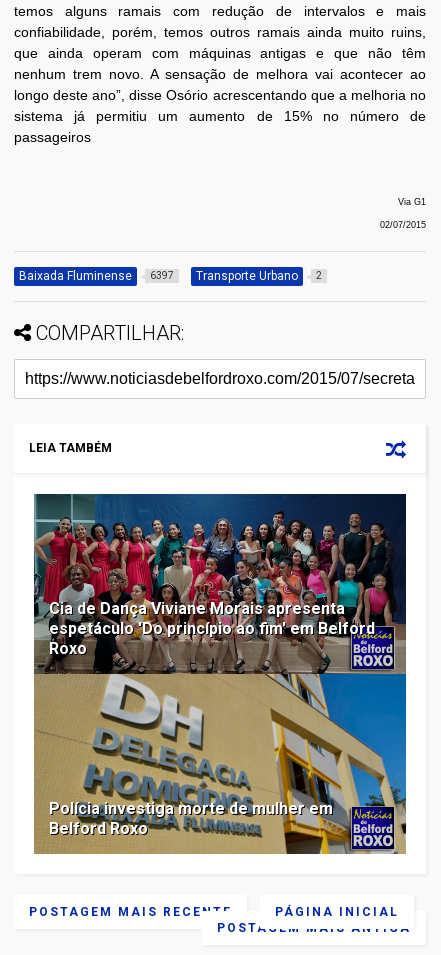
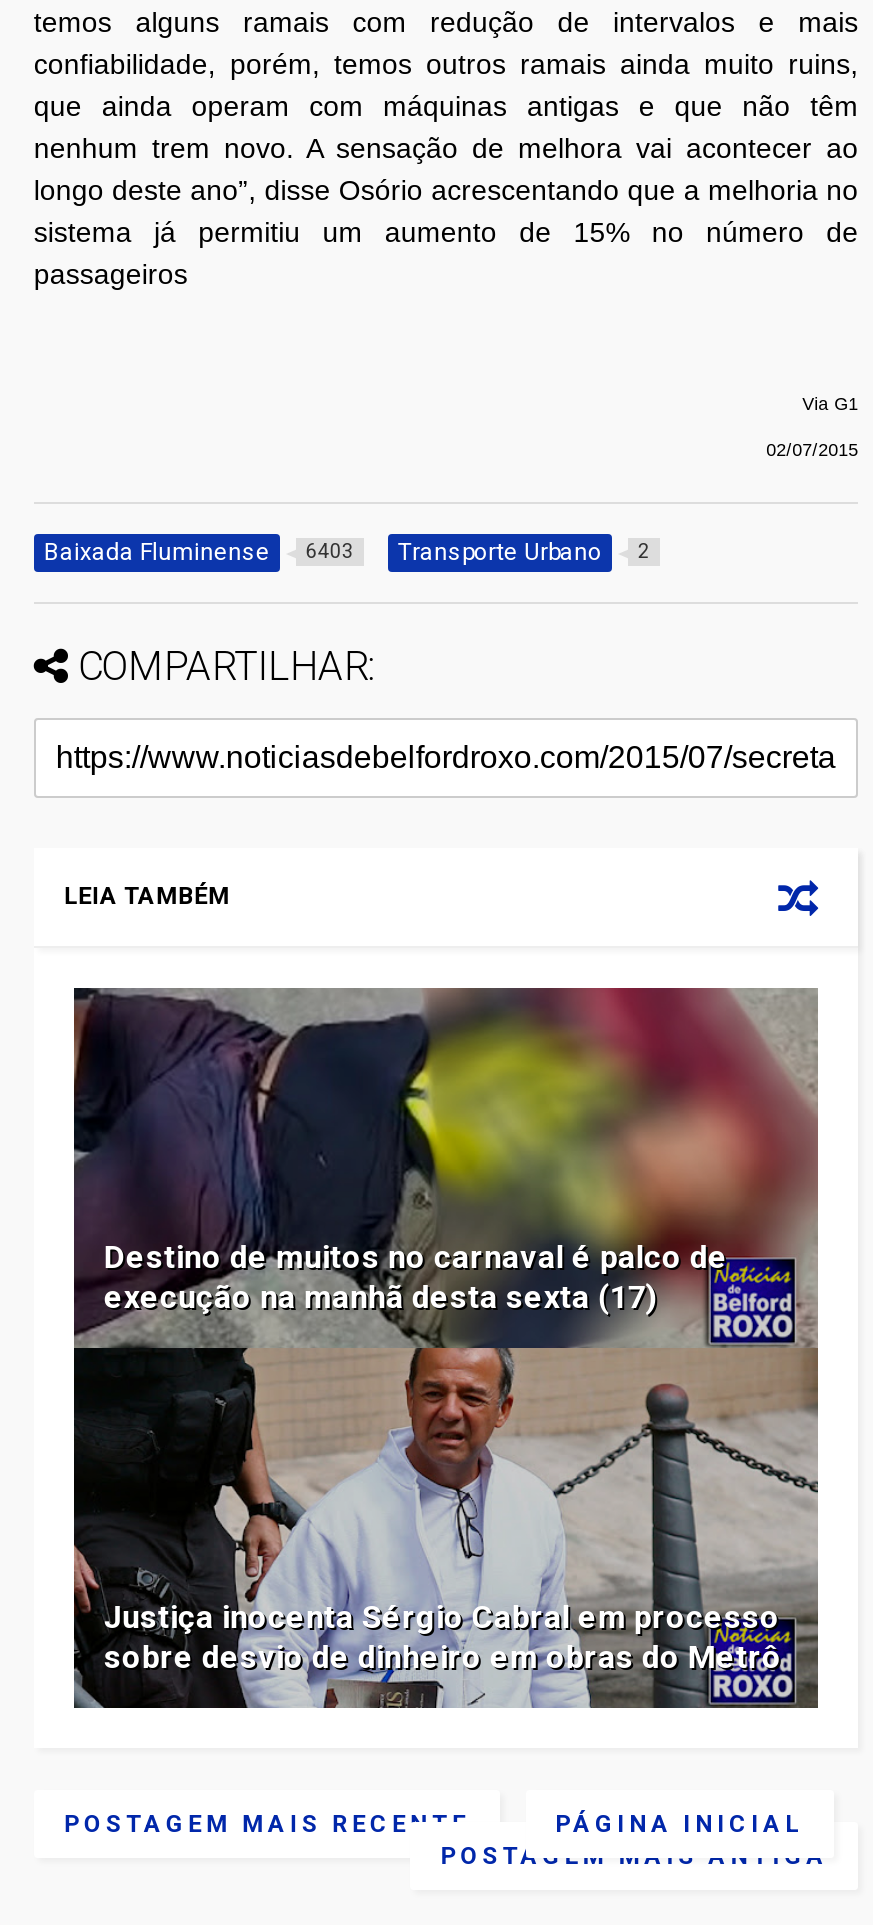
- Baixada Fluminense 6397 Transporte Urbano 2
+ Baixada Fluminense 6403 Transporte Urbano 2

- [image]
- Cia de Dança Viviane Morais apresenta
- espetáculo 'Do princípio ao fim' em Belford
- Roxo
+ [image]
+ Destino de muitos no carnaval é palco de
+ execução na manhã desta sexta (17)

- Polícia investiga morte de mulher em
- Belford Roxo
+ Justiça inocenta Sérgio Cabral em processo
+ sobre desvio de dinheiro em obras do Metrô
